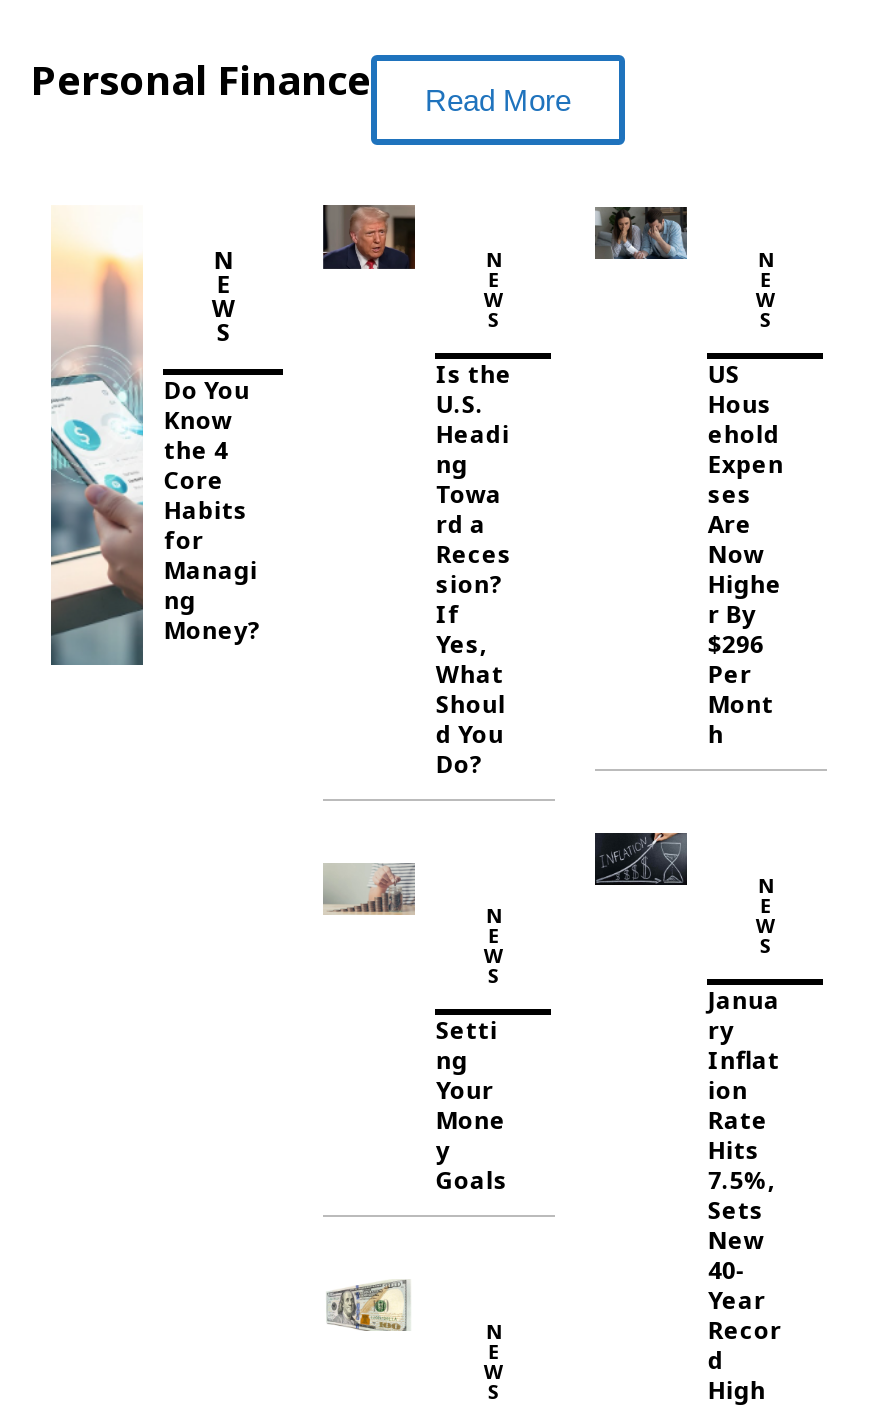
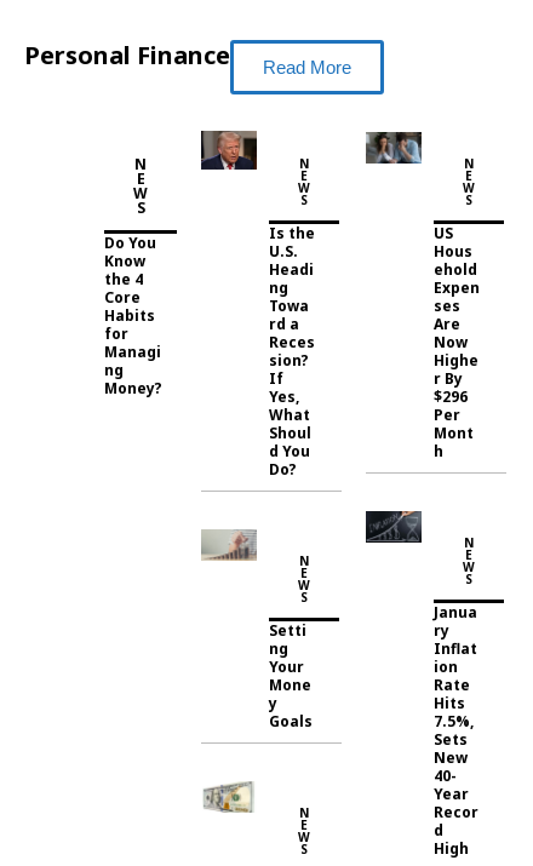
- [image]
